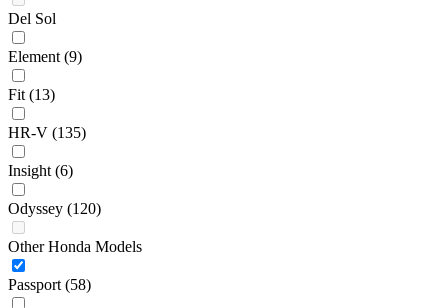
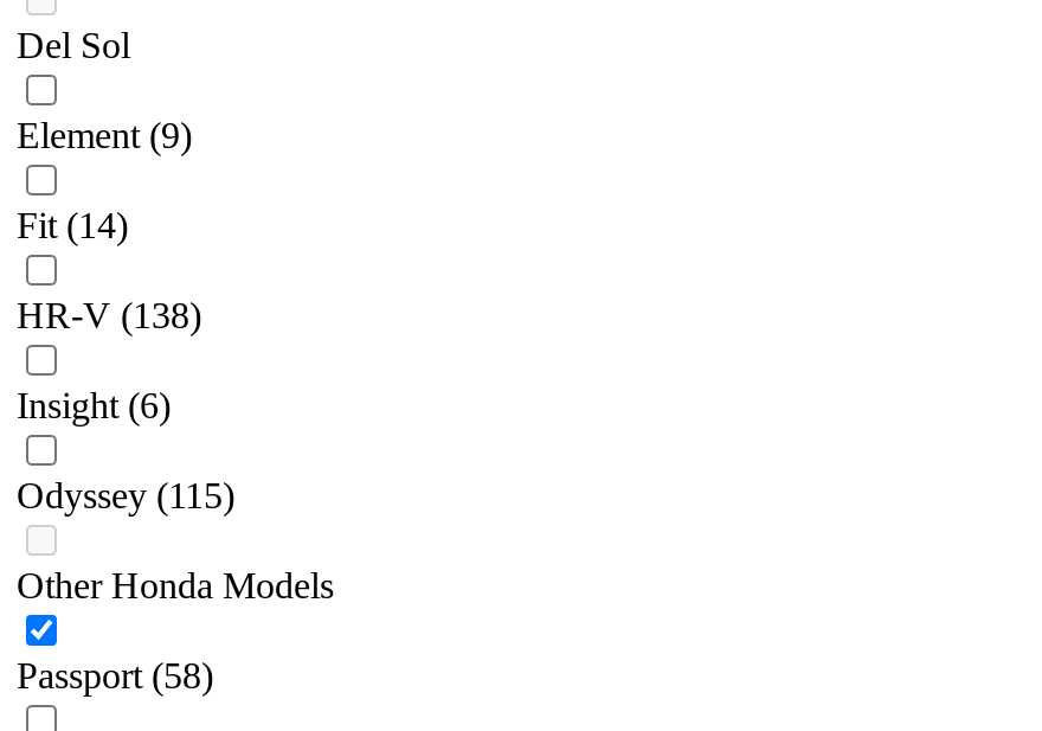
- Fit (13)
+ Fit (14)

- HR-V (135)
+ HR-V (138)

- Odyssey (120)
+ Odyssey (115)
